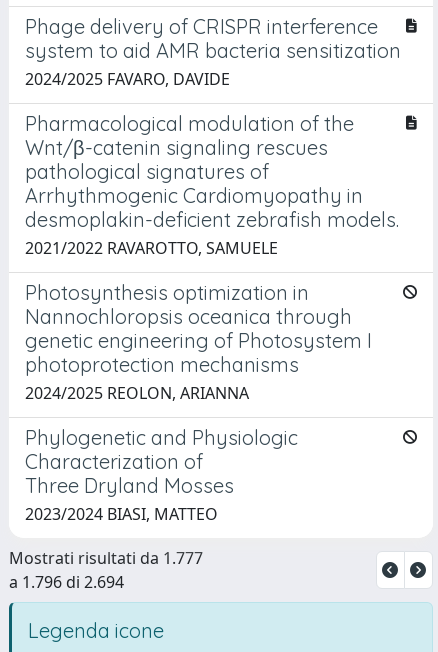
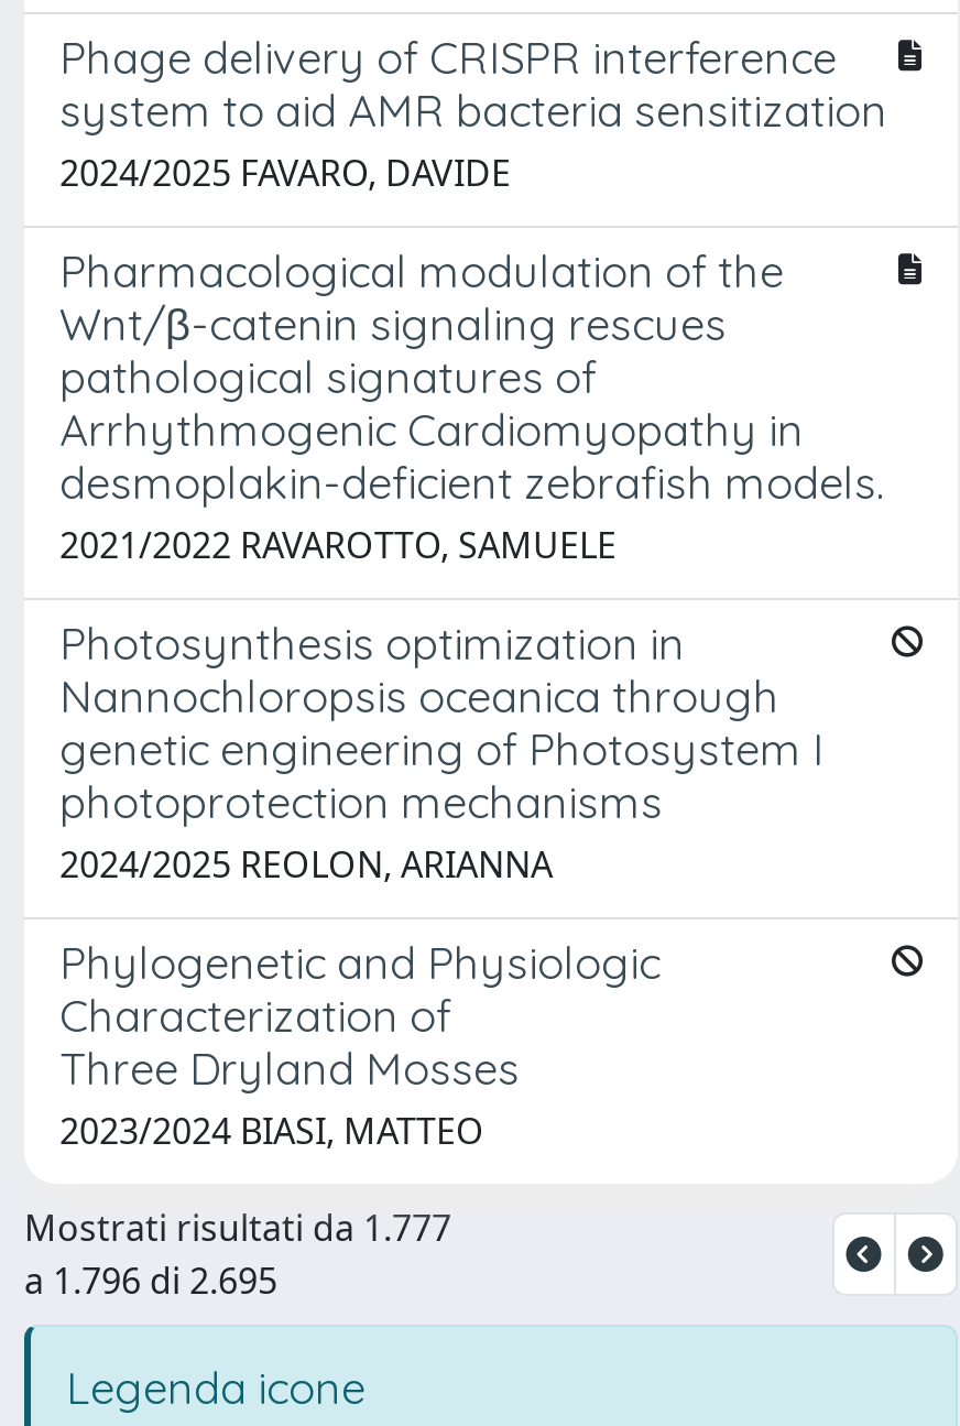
- a 1.796 di 2.694
+ a 1.796 di 2.695
